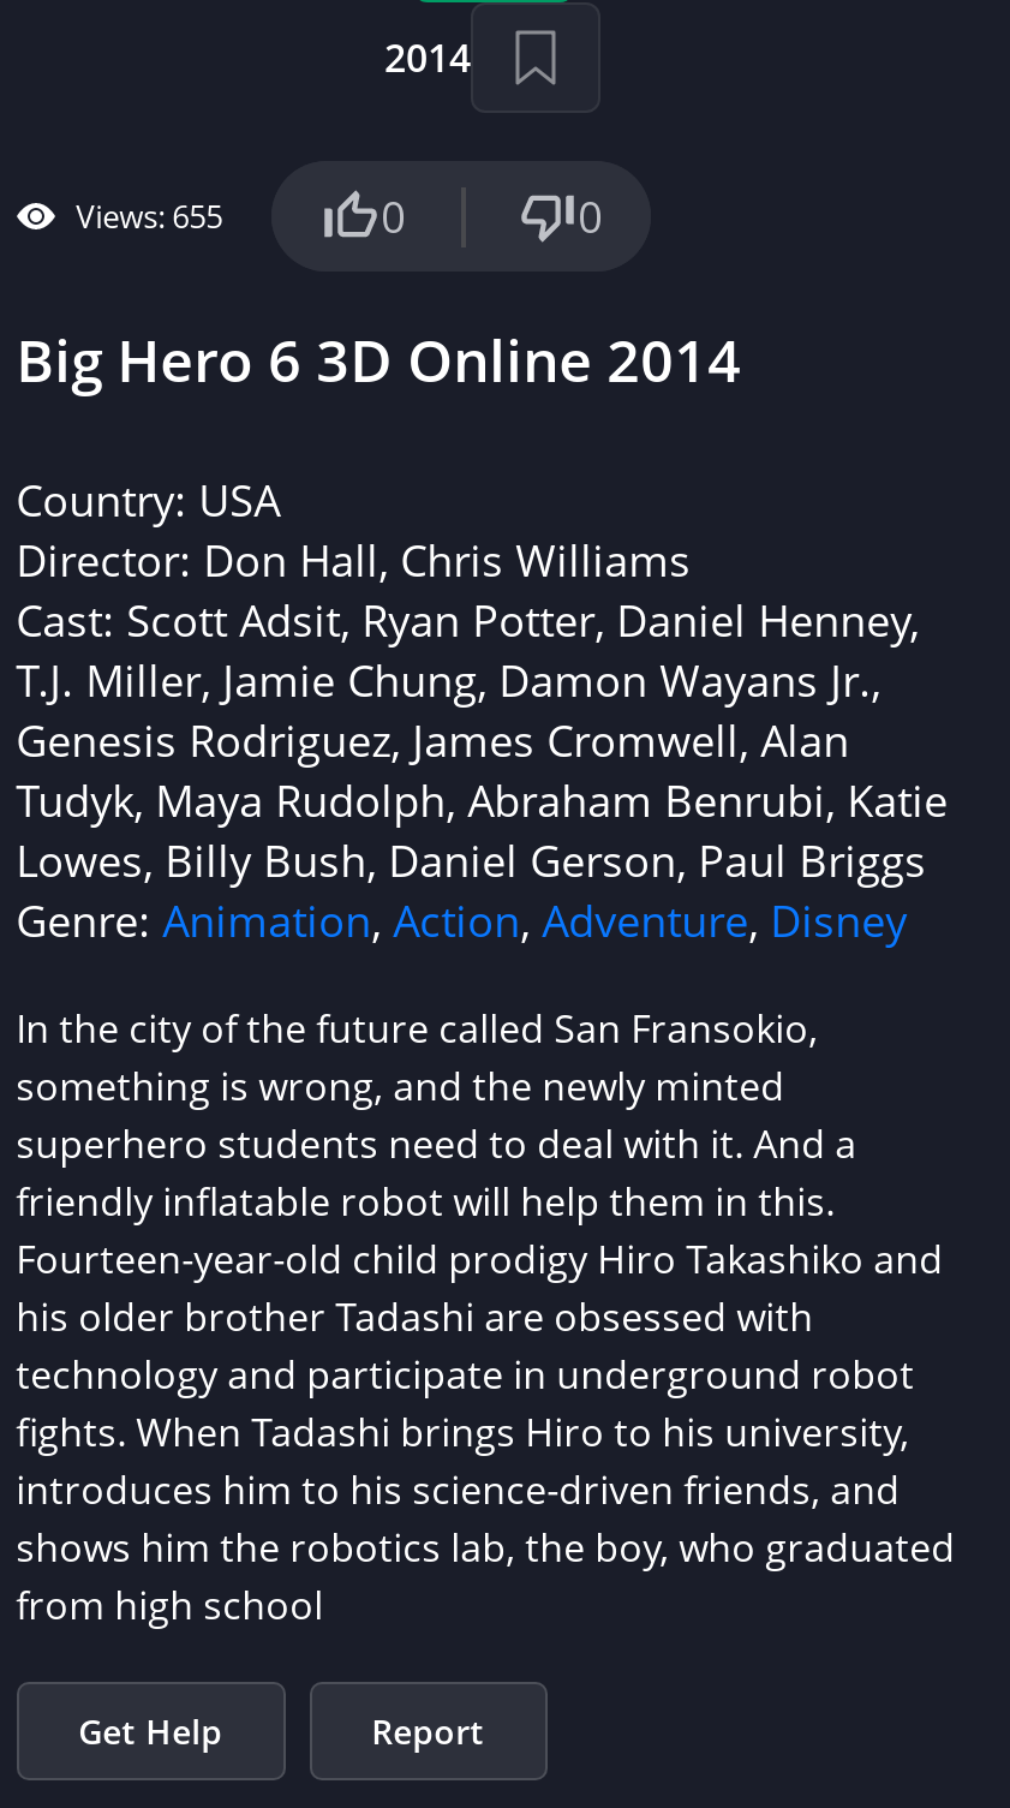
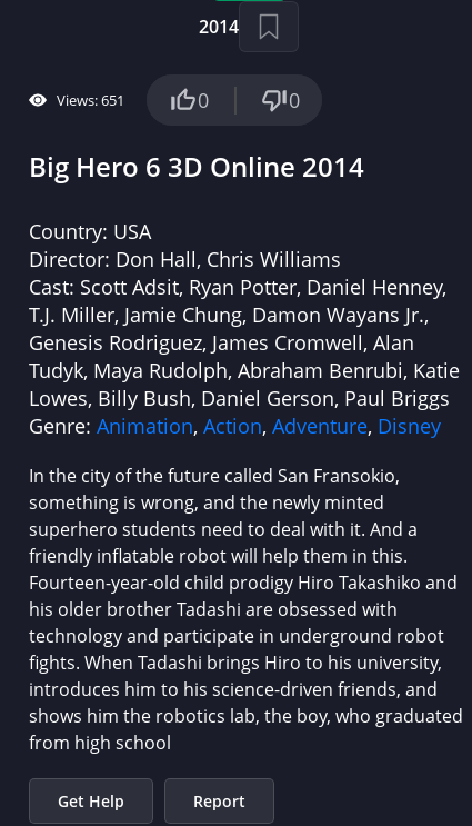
- Views: 655
+ Views: 651
